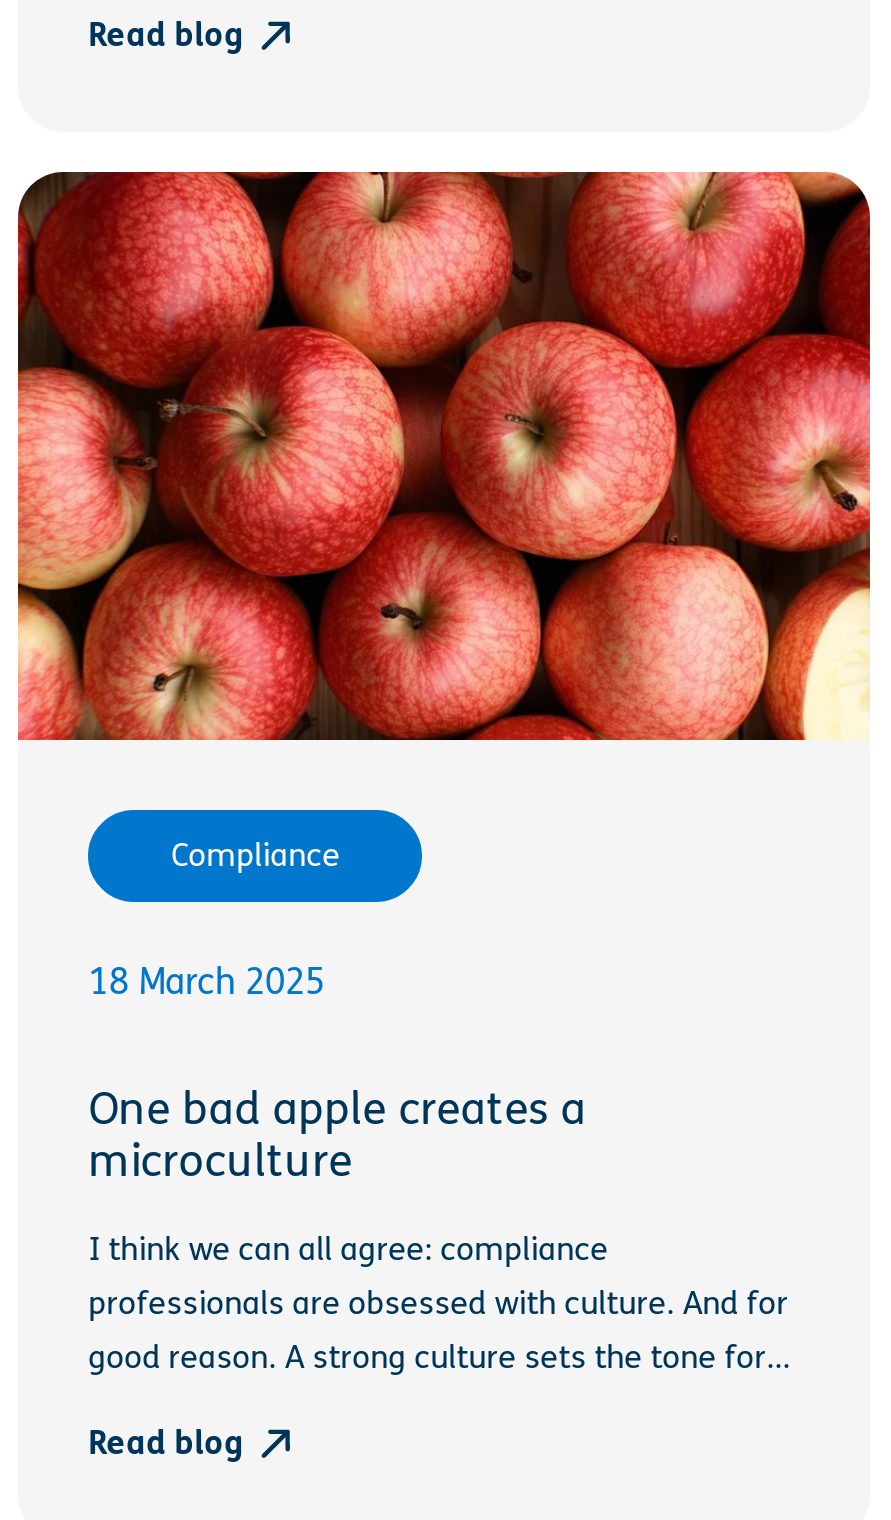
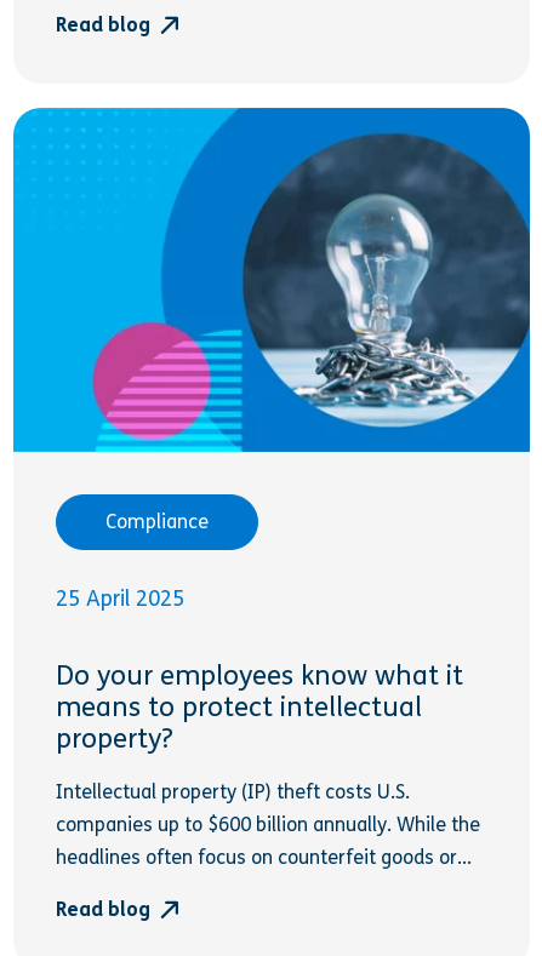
- [image]
+ [image]

- 18 March 2025
+ 25 April 2025

- One bad apple creates a
- microculture
+ Do your employees know what it
+ means to protect intellectual
+ property?

- I think we can all agree: compliance
- professionals are obsessed with culture. And for
- good reason. A strong culture sets the tone for...
+ Intellectual property (IP) theft costs U.S.
+ companies up to $600 billion annually. While the
+ headlines often focus on counterfeit goods or...
